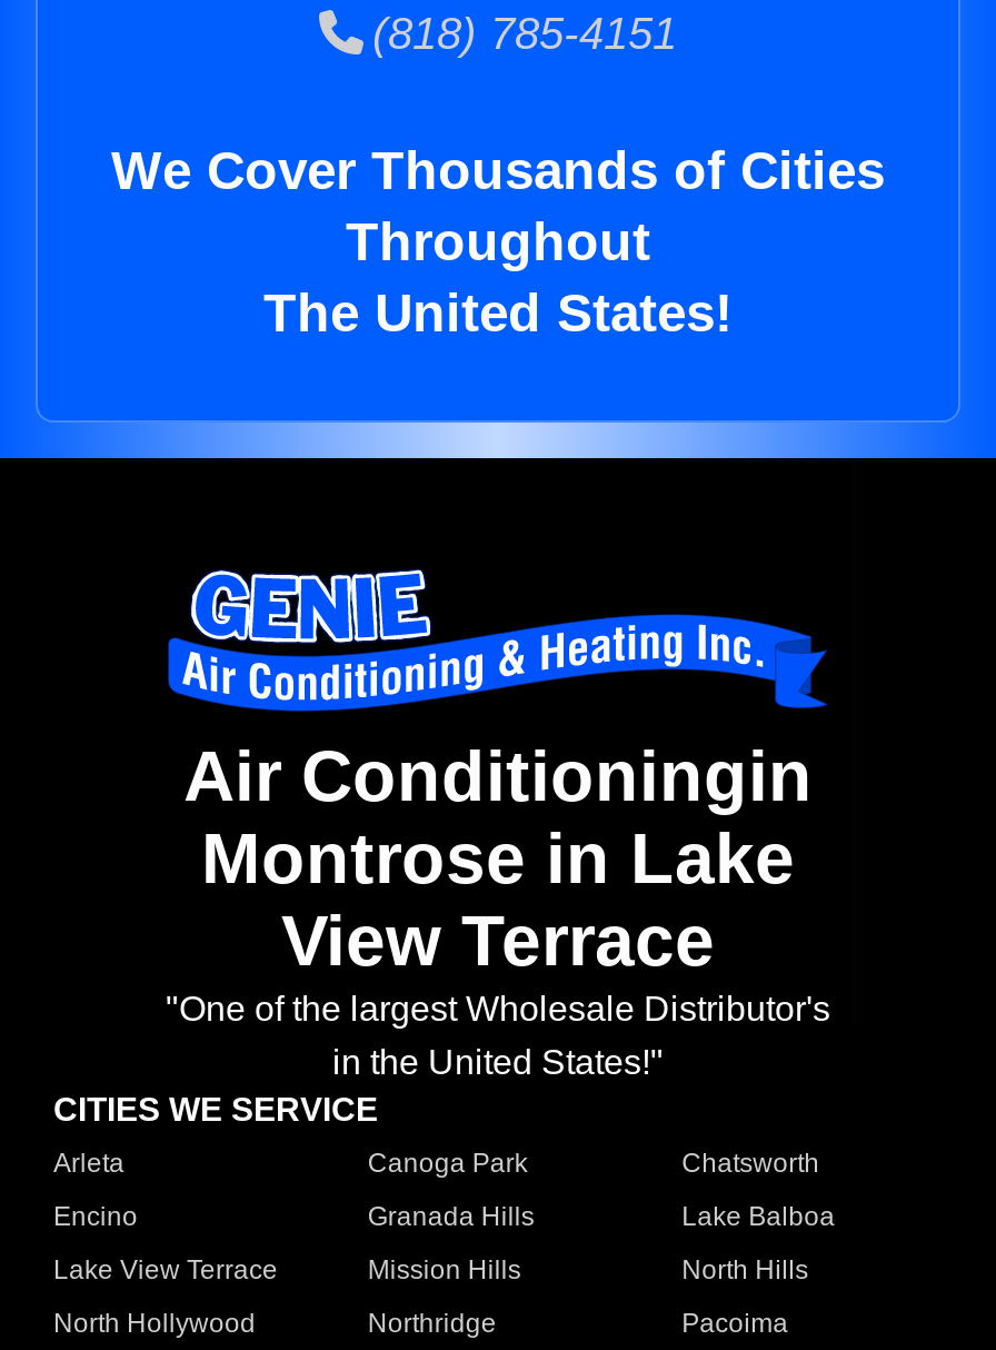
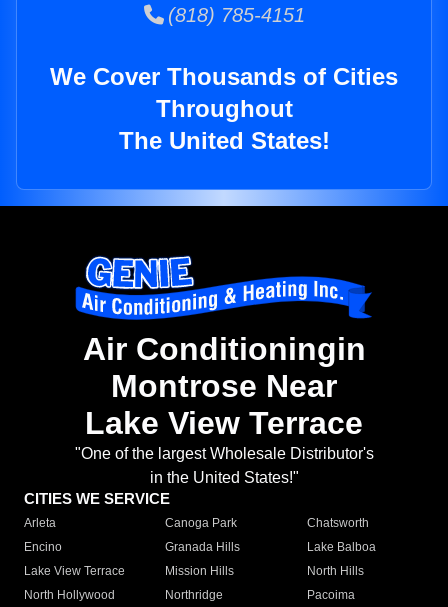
- Montrose in Lake
- View Terrace
+ Montrose Near
+ Lake View Terrace
